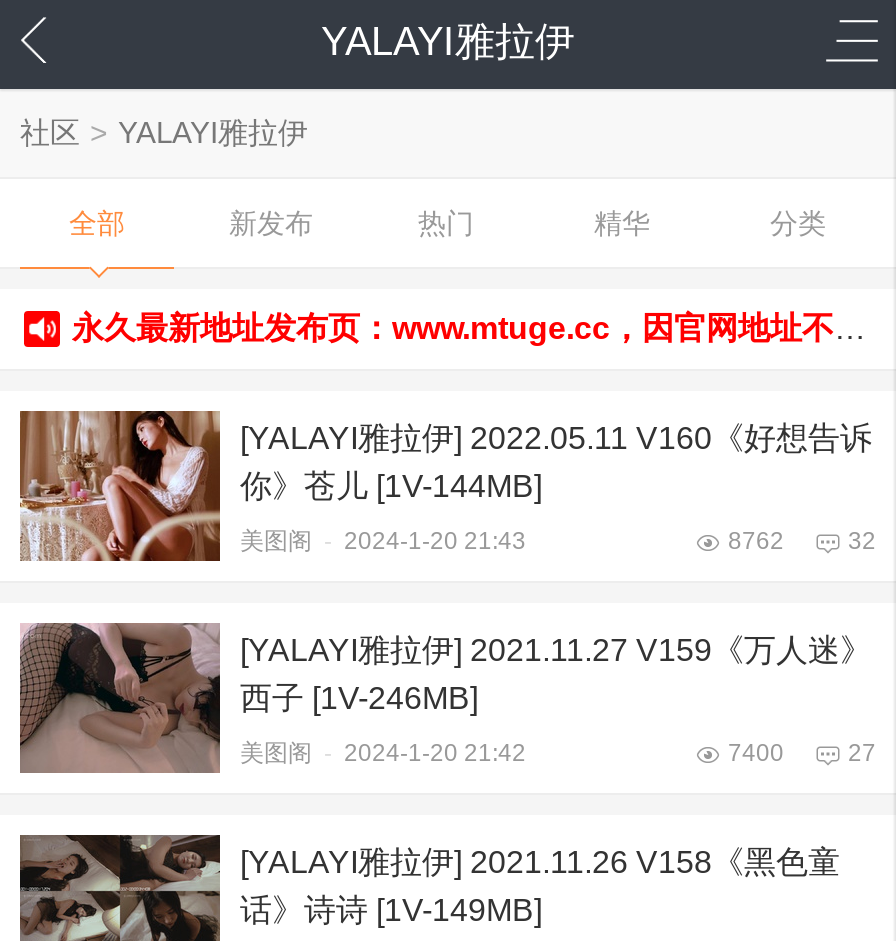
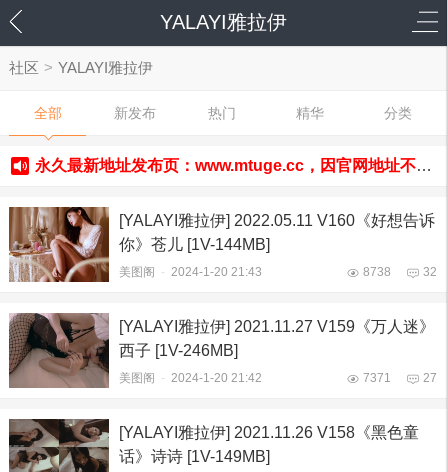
- 8762
+ 8738

- 7400
+ 7371
